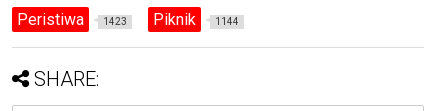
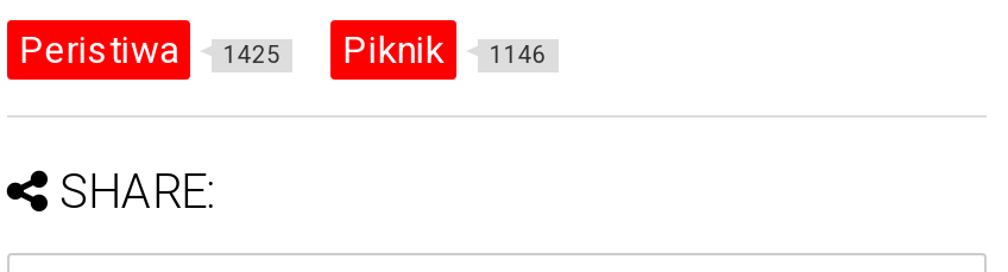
- Peristiwa 1423
+ Peristiwa 1425

- Piknik 1144
+ Piknik 1146
